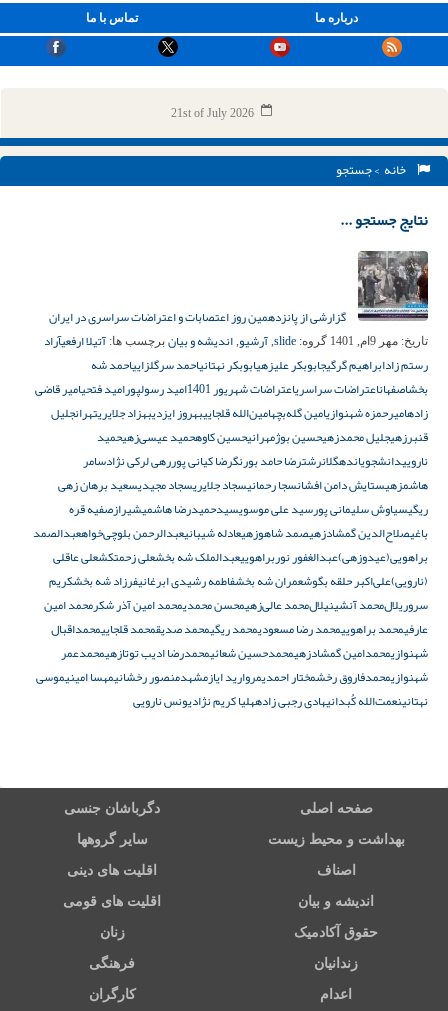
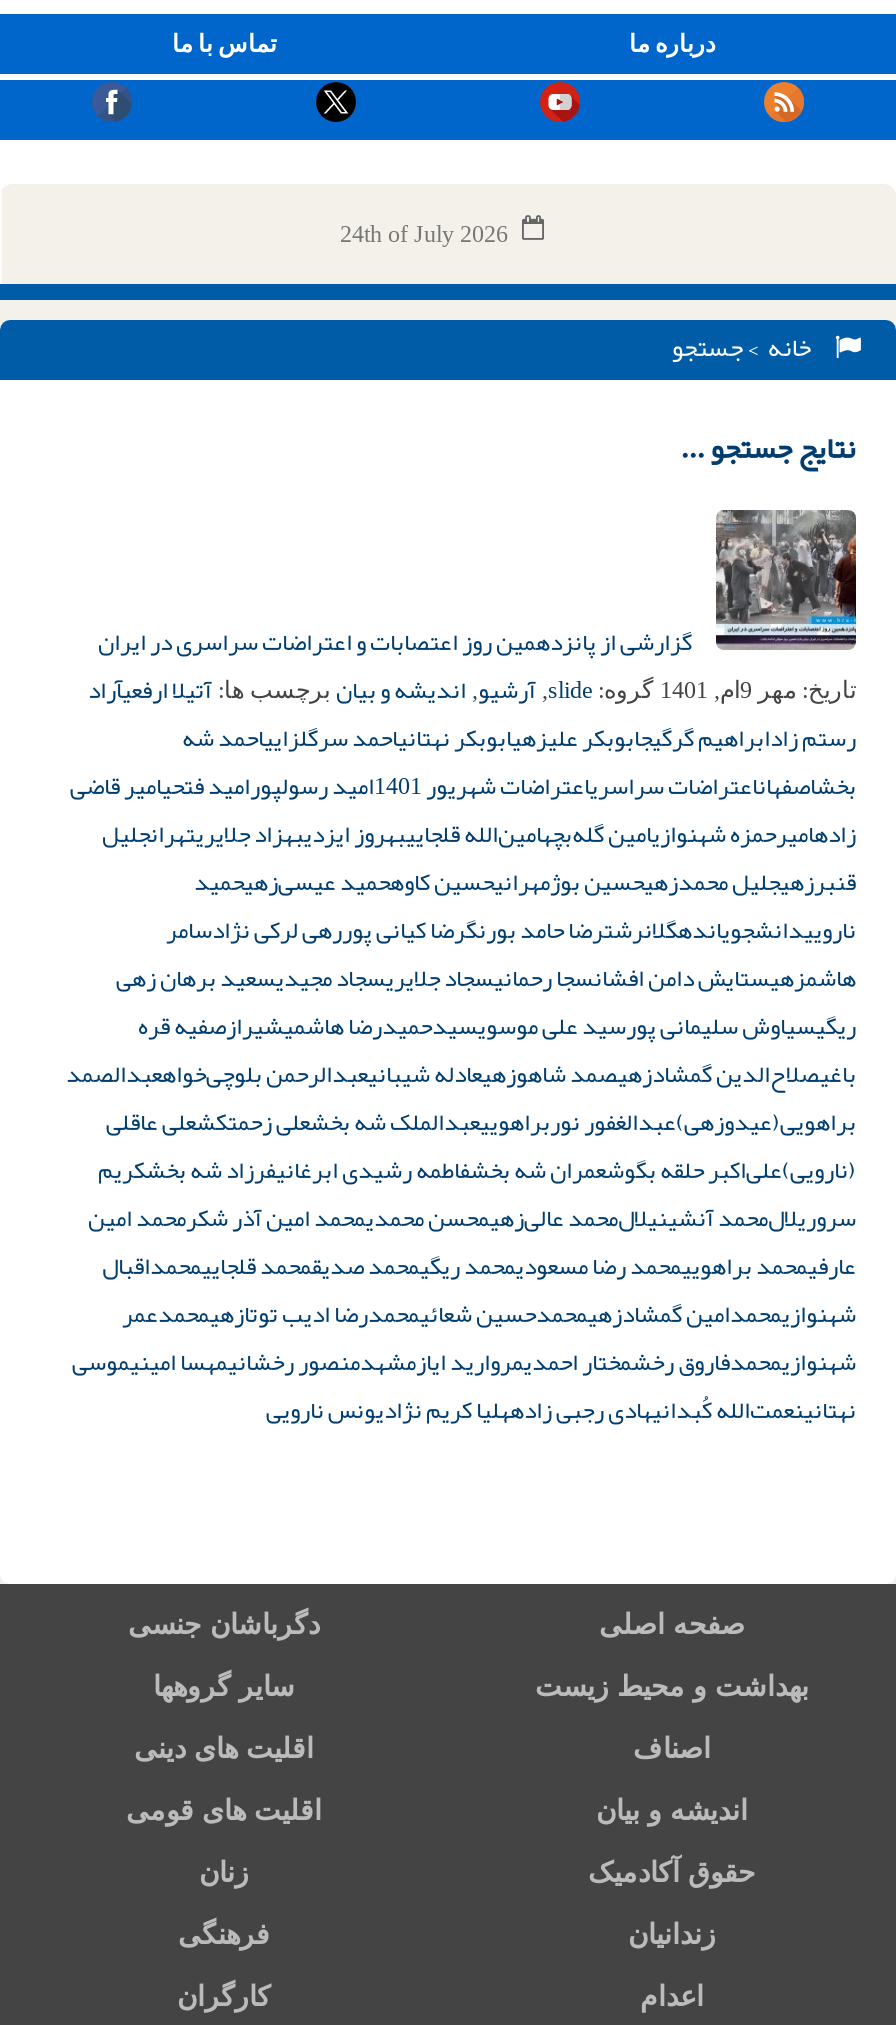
- 21st of July 2026
+ 24th of July 2026
